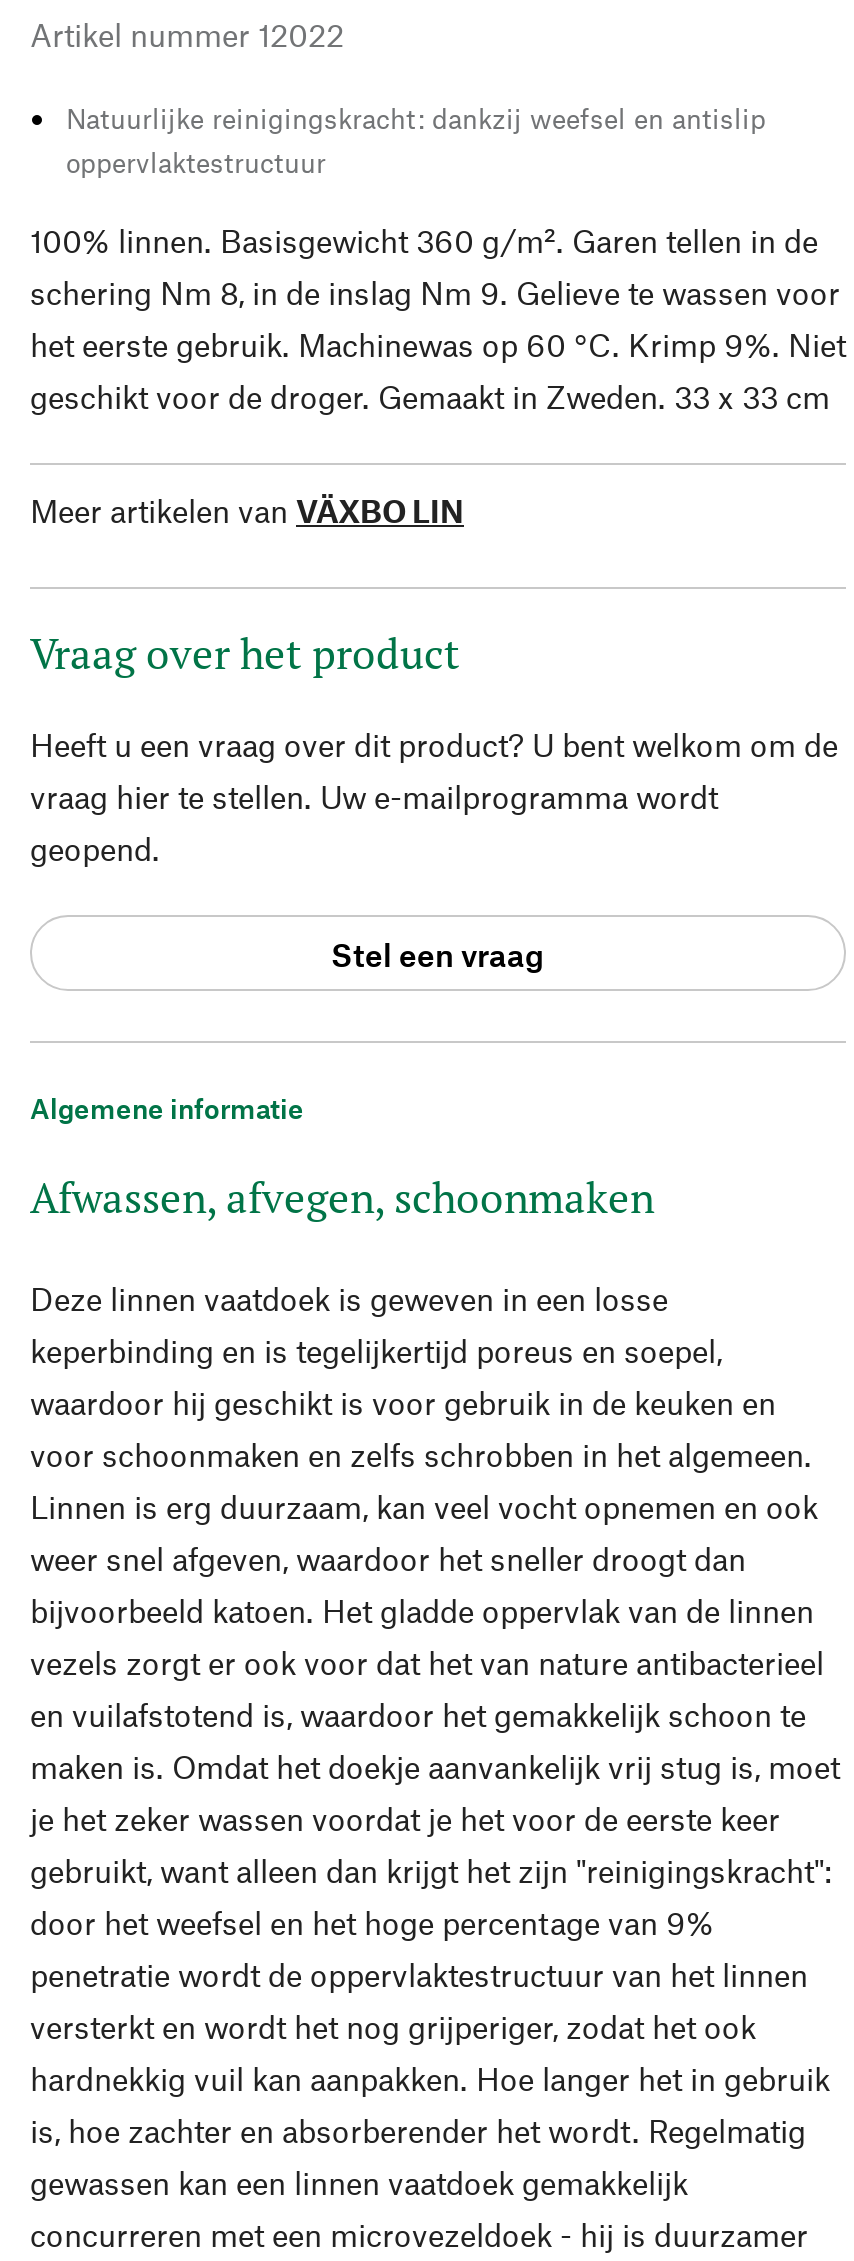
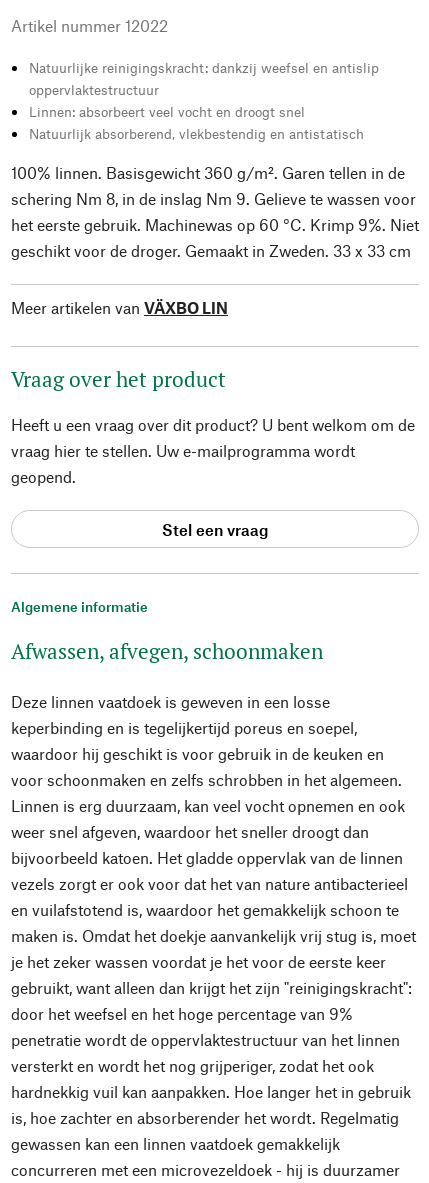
+ Linnen: absorbeert veel vocht en droogt snel
+ Natuurlijk absorberend, vlekbestendig en antistatisch
